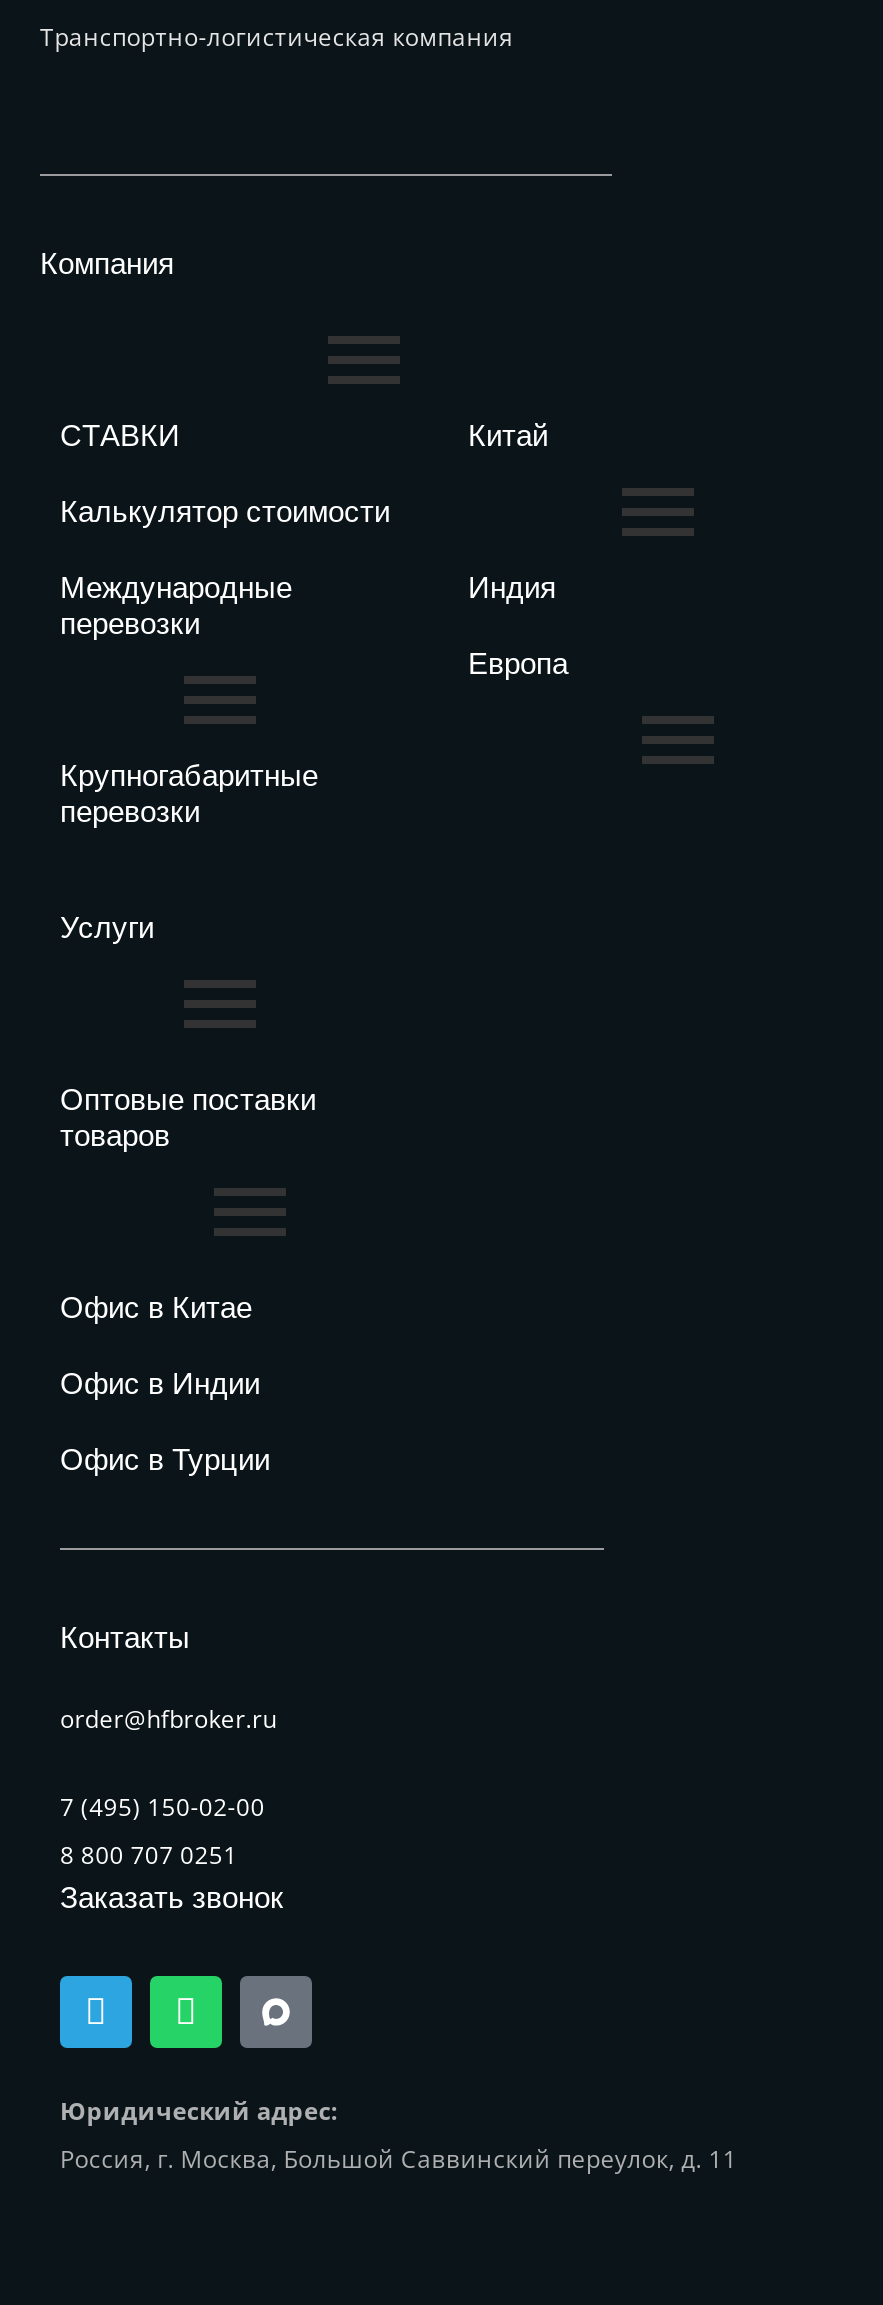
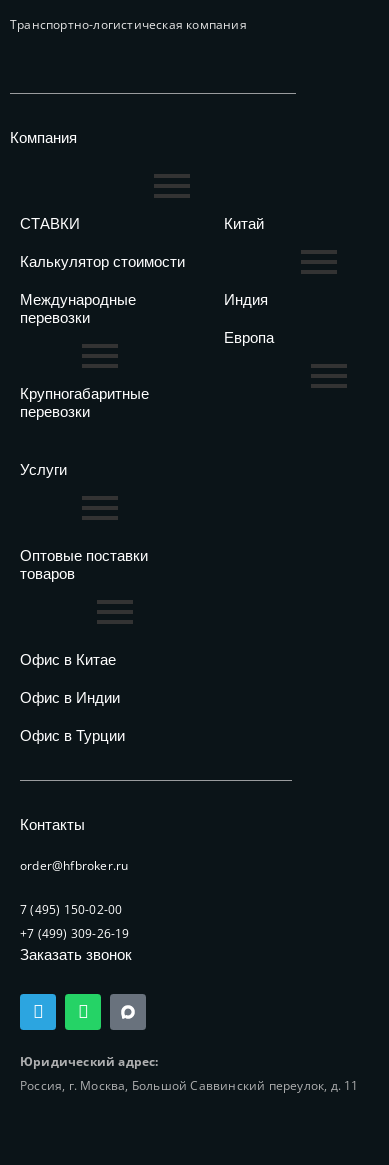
- 8 800 707 0251
+ +7 (499) 309-26-19
